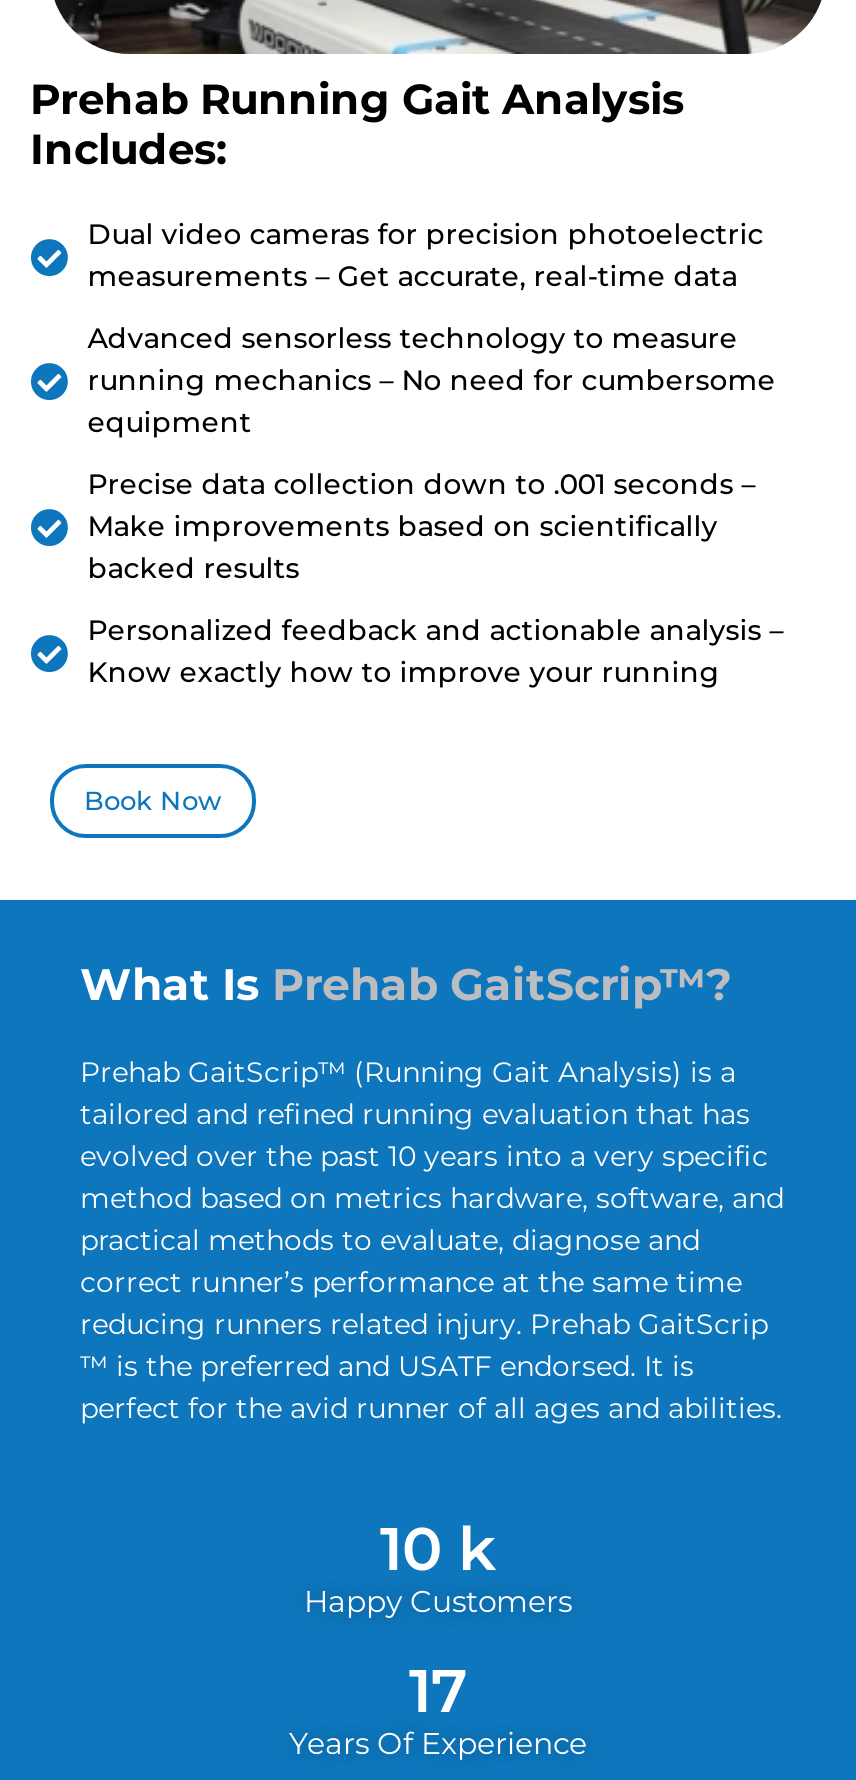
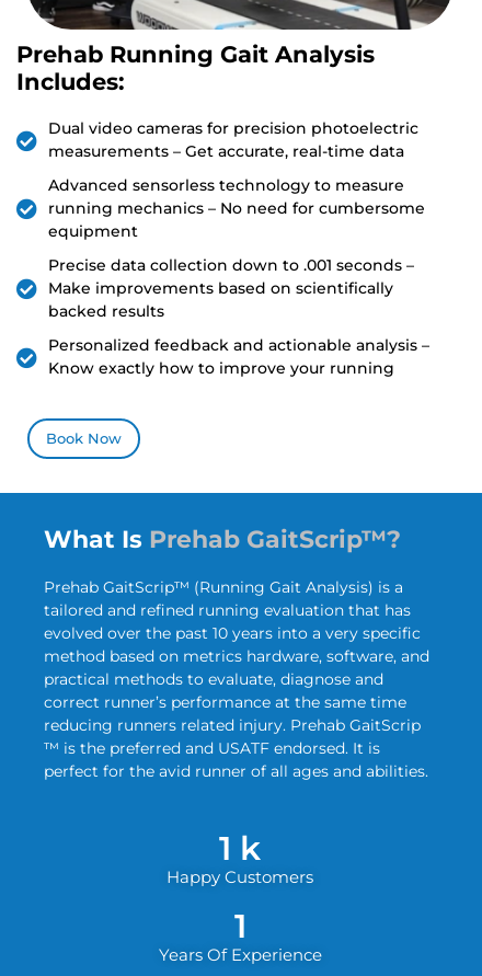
- 10 k
+ 1 k

- 17
+ 1
